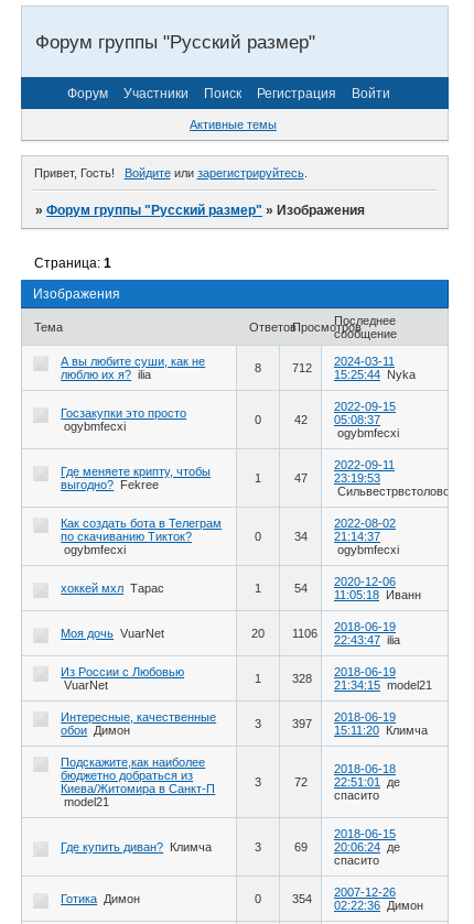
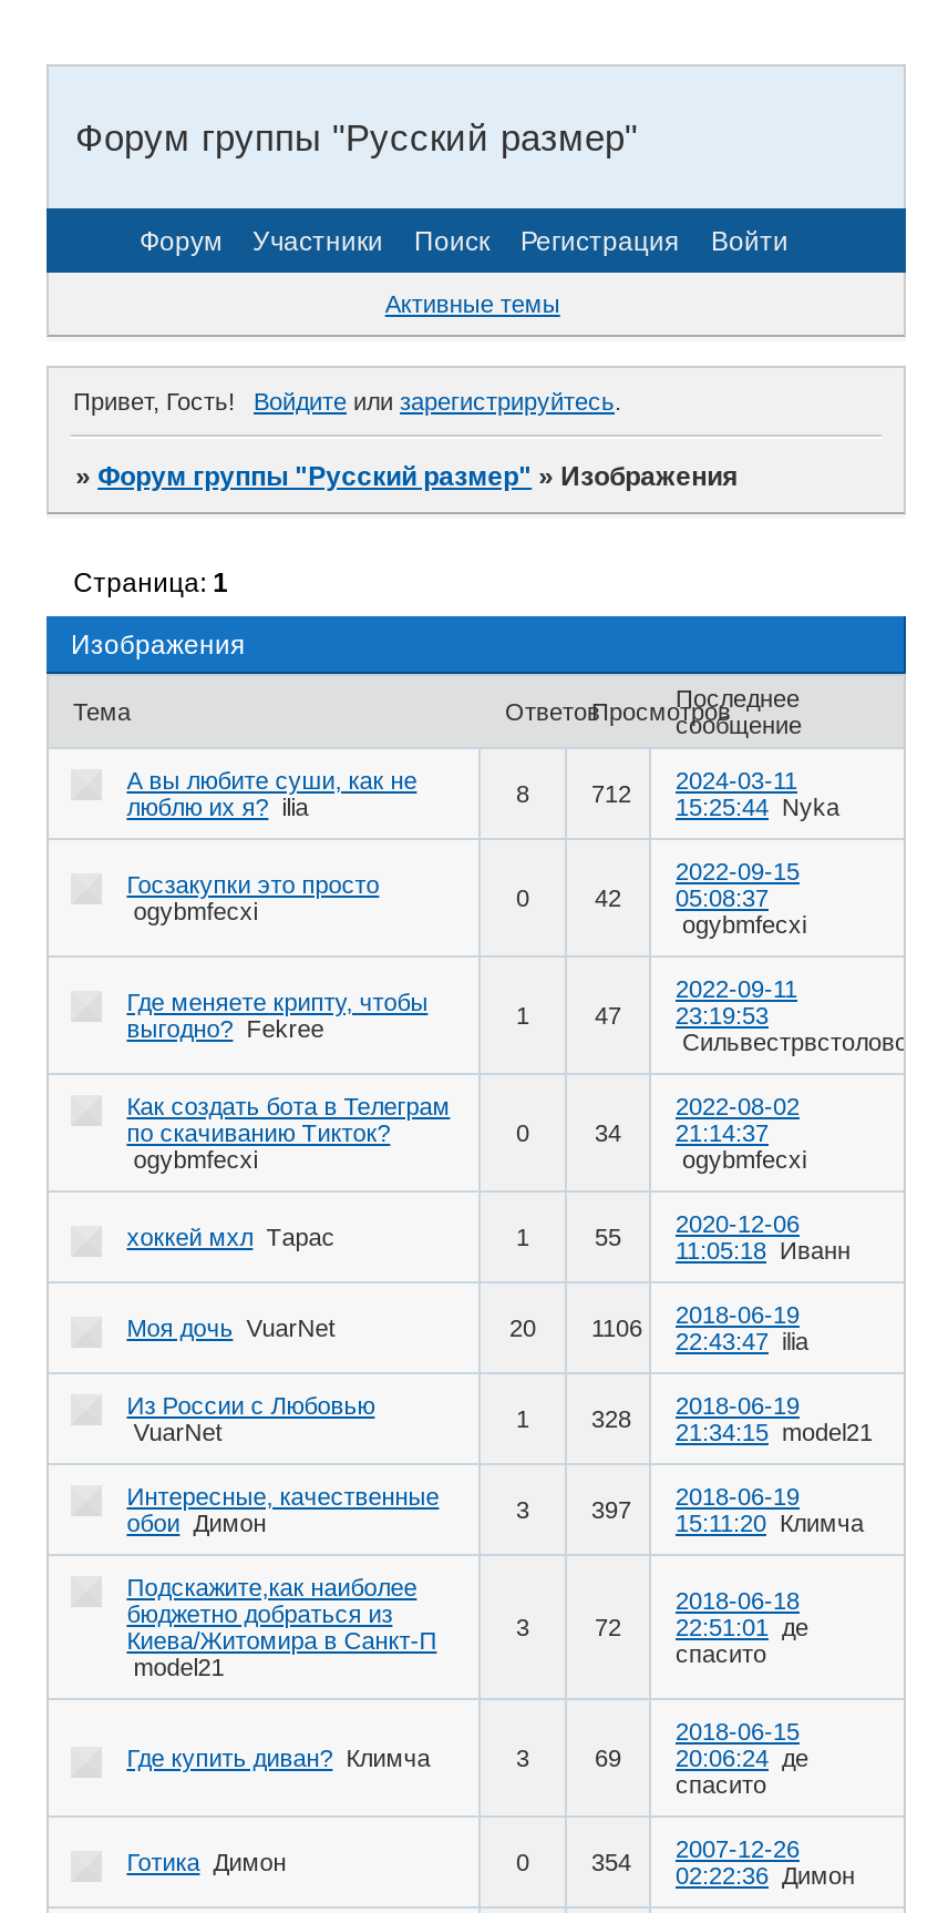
- 54
+ 55
